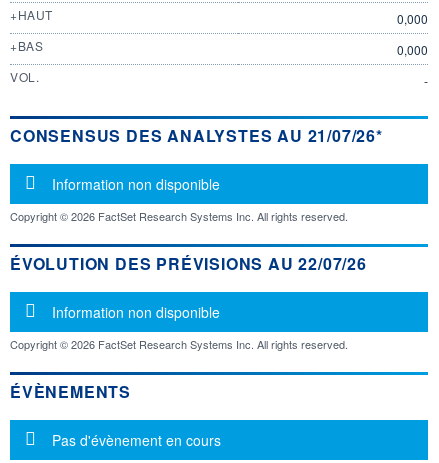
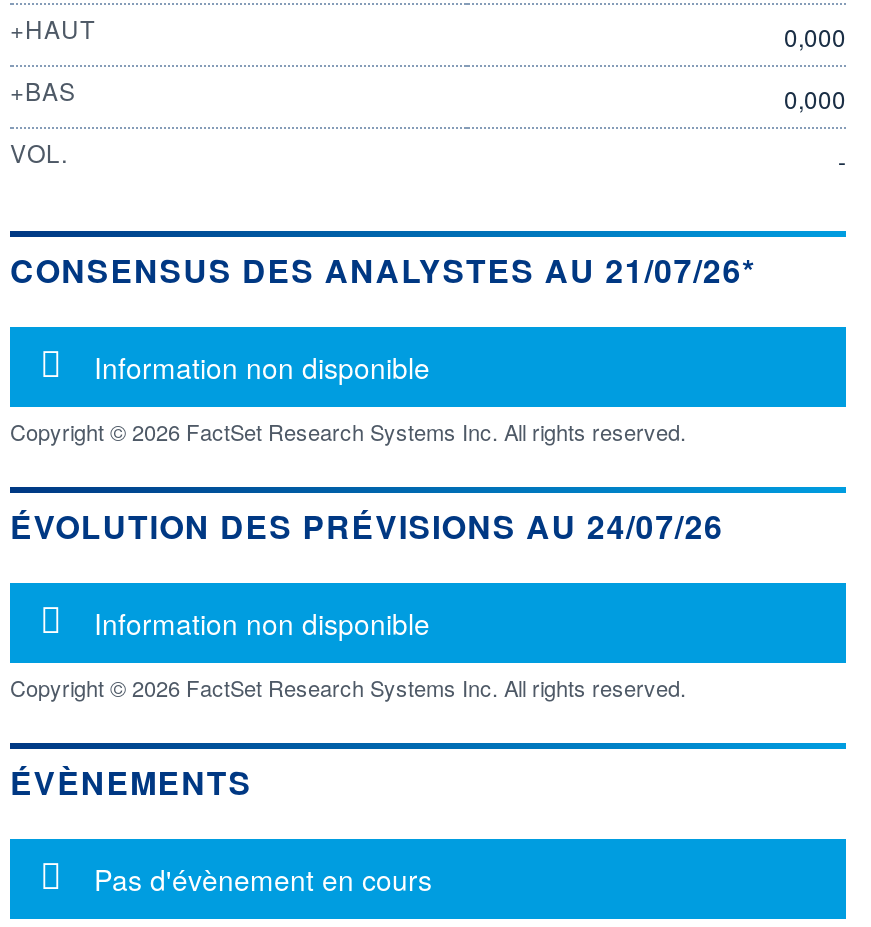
- ÉVOLUTION DES PRÉVISIONS AU 22/07/26
+ ÉVOLUTION DES PRÉVISIONS AU 24/07/26
